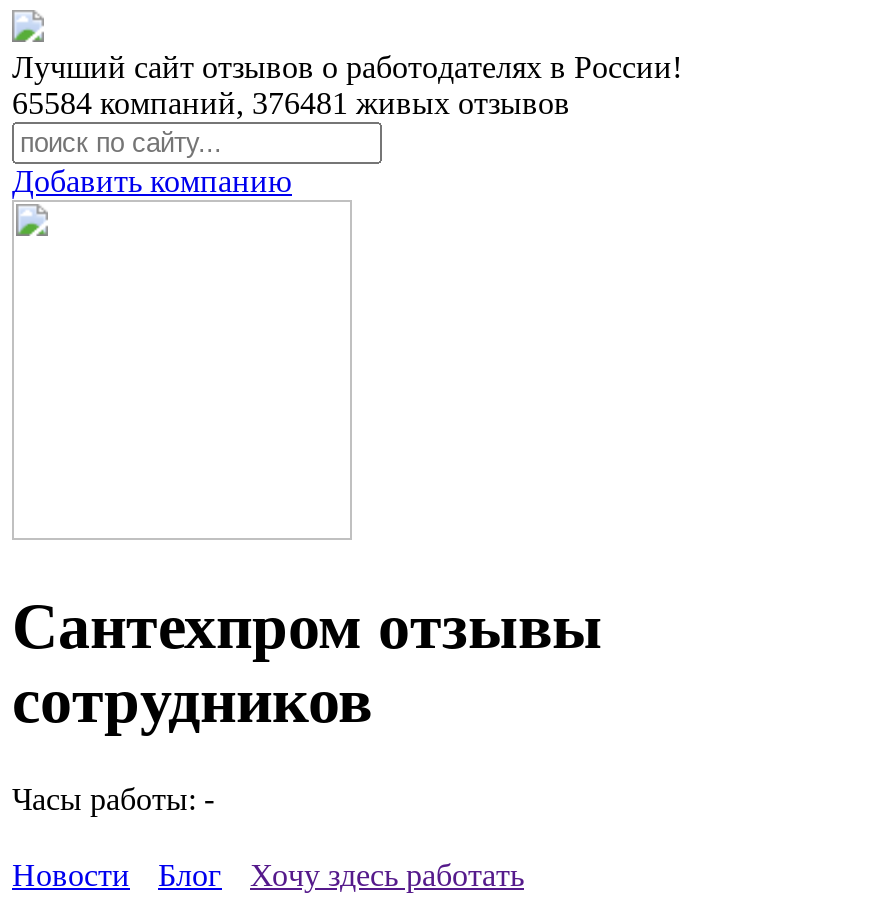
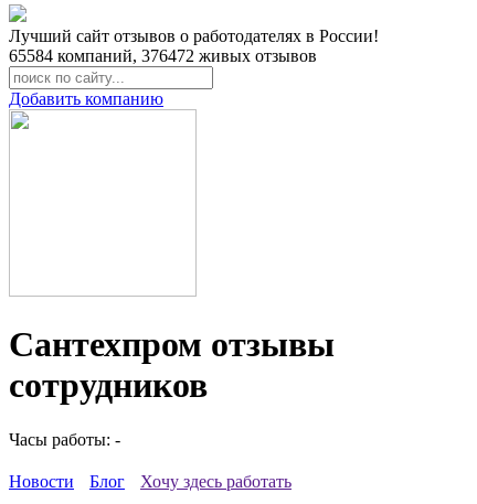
- 65584 компаний, 376481живых отзывов
+ 65584 компаний, 376472живых отзывов
